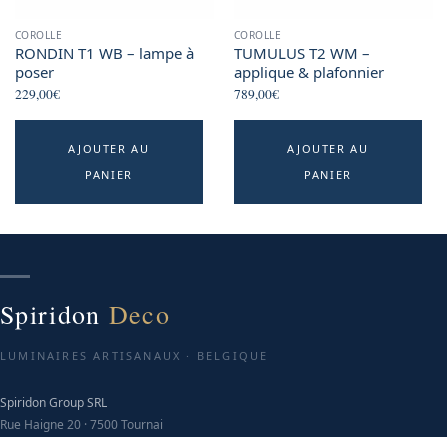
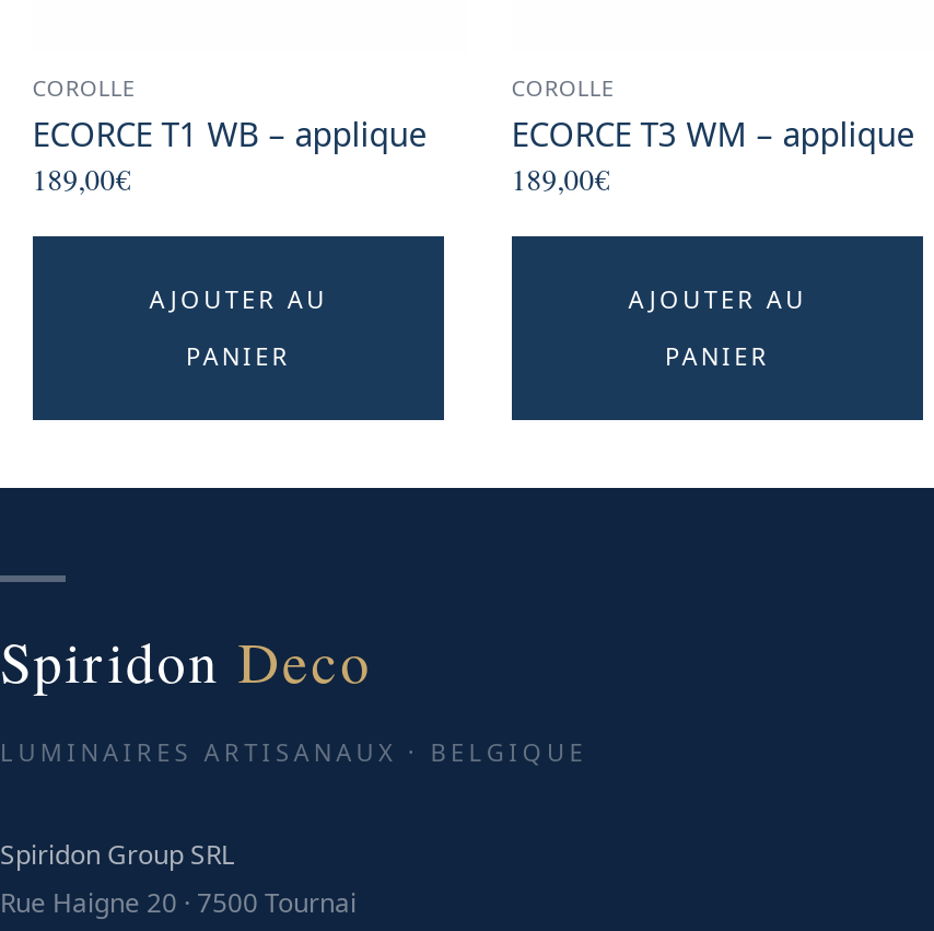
- RONDIN T1 WB – lampe à
- poser
- 229,00€
+ ECORCE T1 WB – applique
+ 189,00€

- TUMULUS T2 WM –
- applique & plafonnier
- 789,00€
+ ECORCE T3 WM – applique
+ 189,00€
